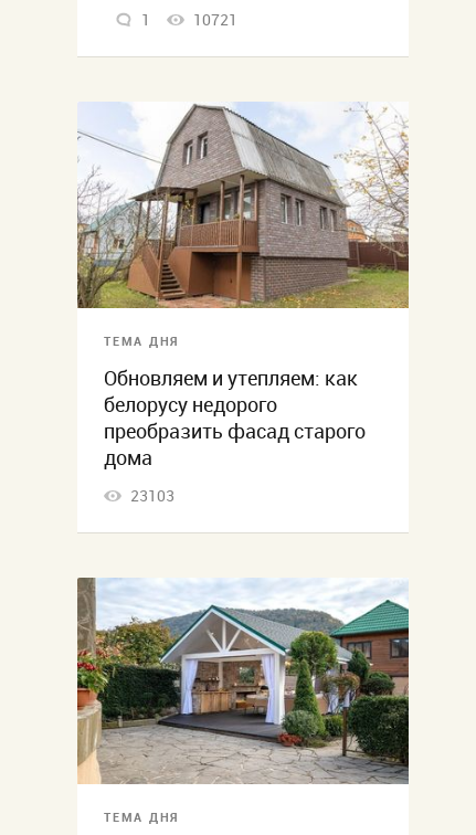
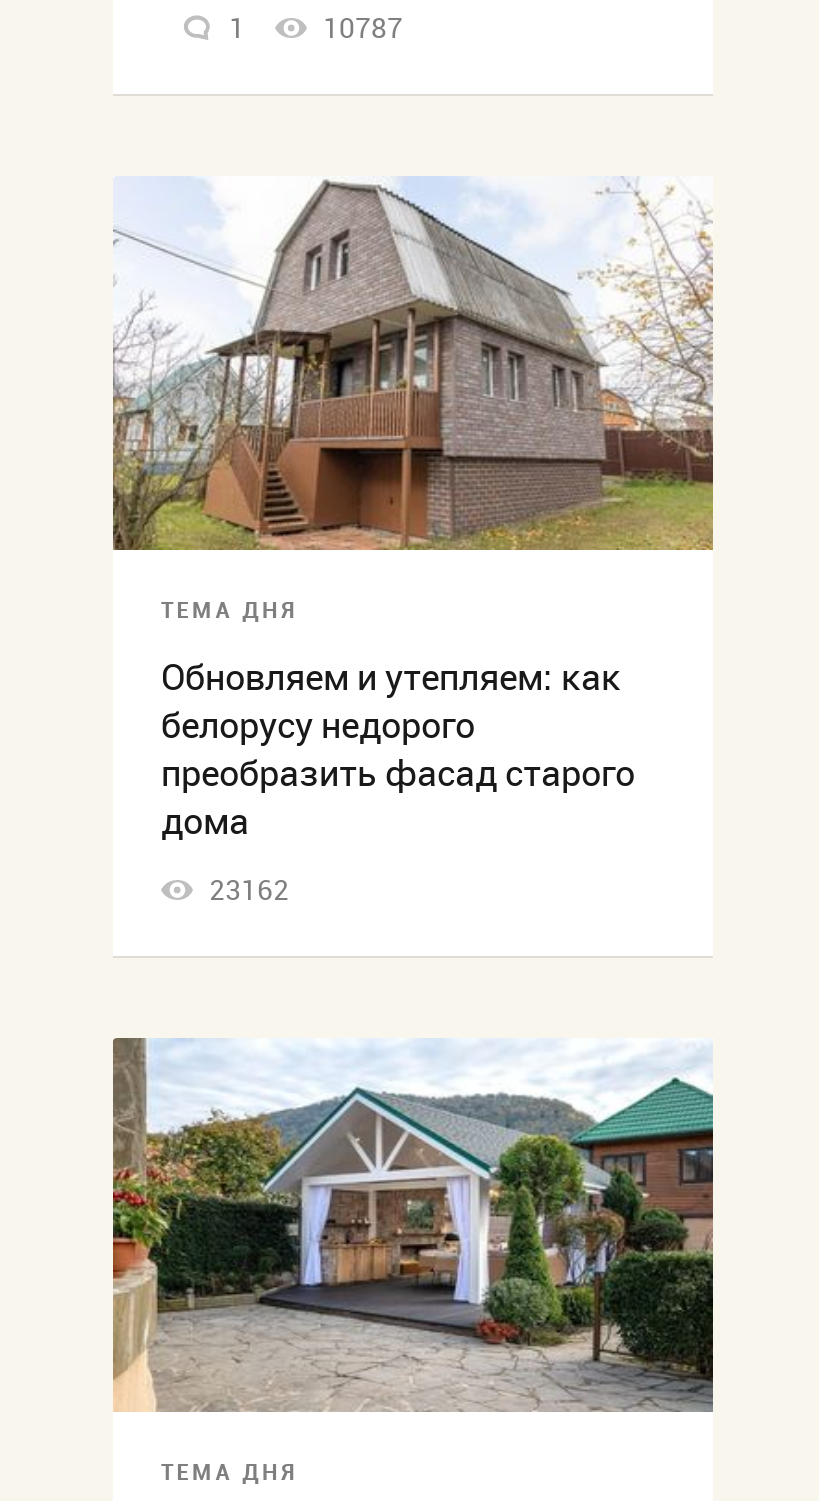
- 10721
+ 10787

- 23103
+ 23162
